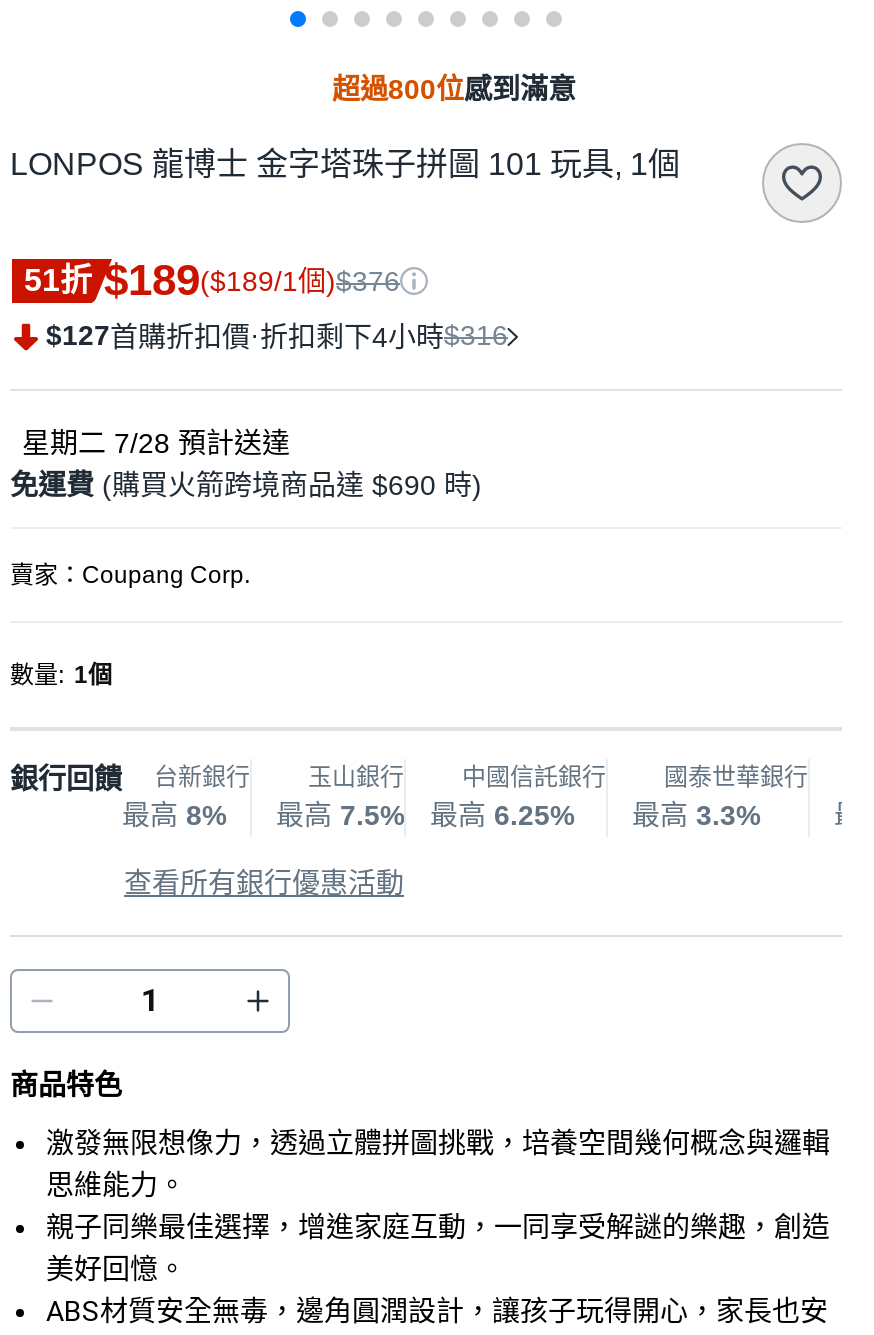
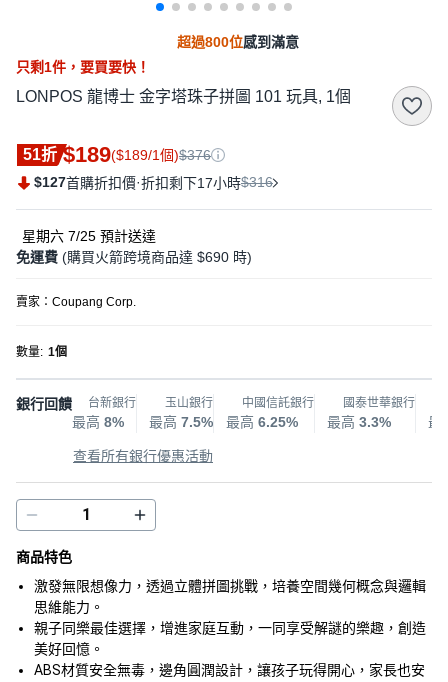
+ 只剩1件，要買要快！

- $127首購折扣價·折扣剩下4小時$316
+ $127首購折扣價·折扣剩下17小時$316

- 星期二 7/28預計送達
+ 星期六 7/25預計送達
